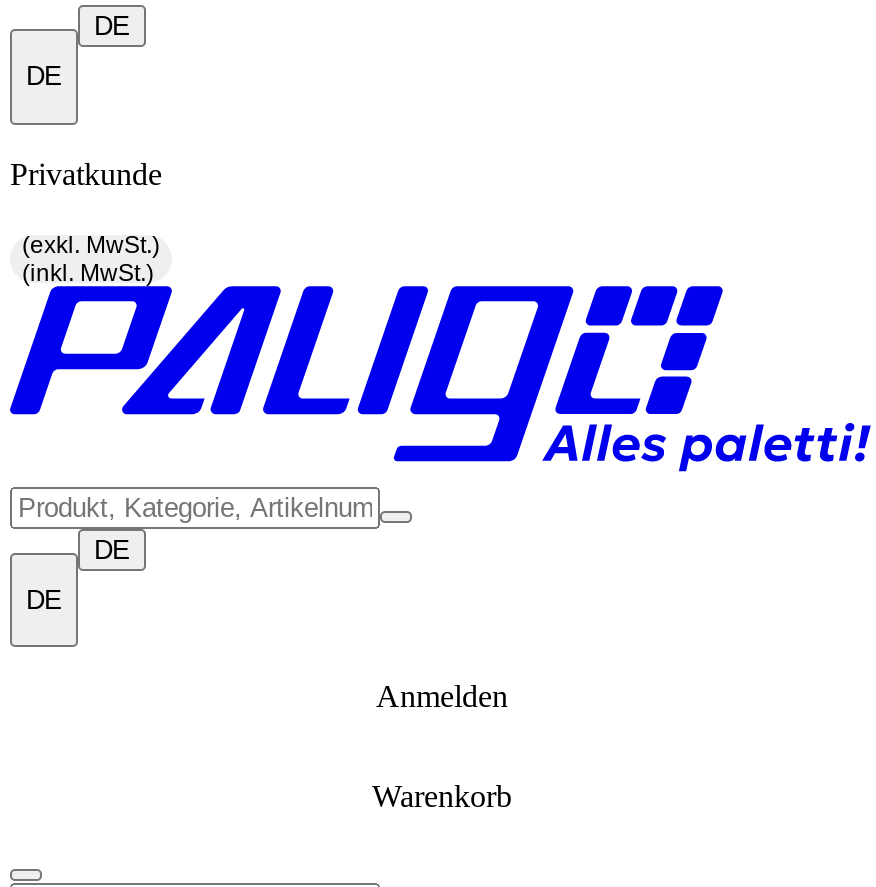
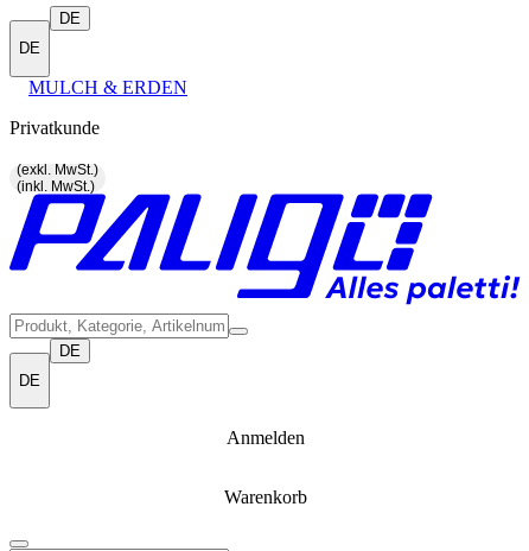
+ MULCH & ERDEN
